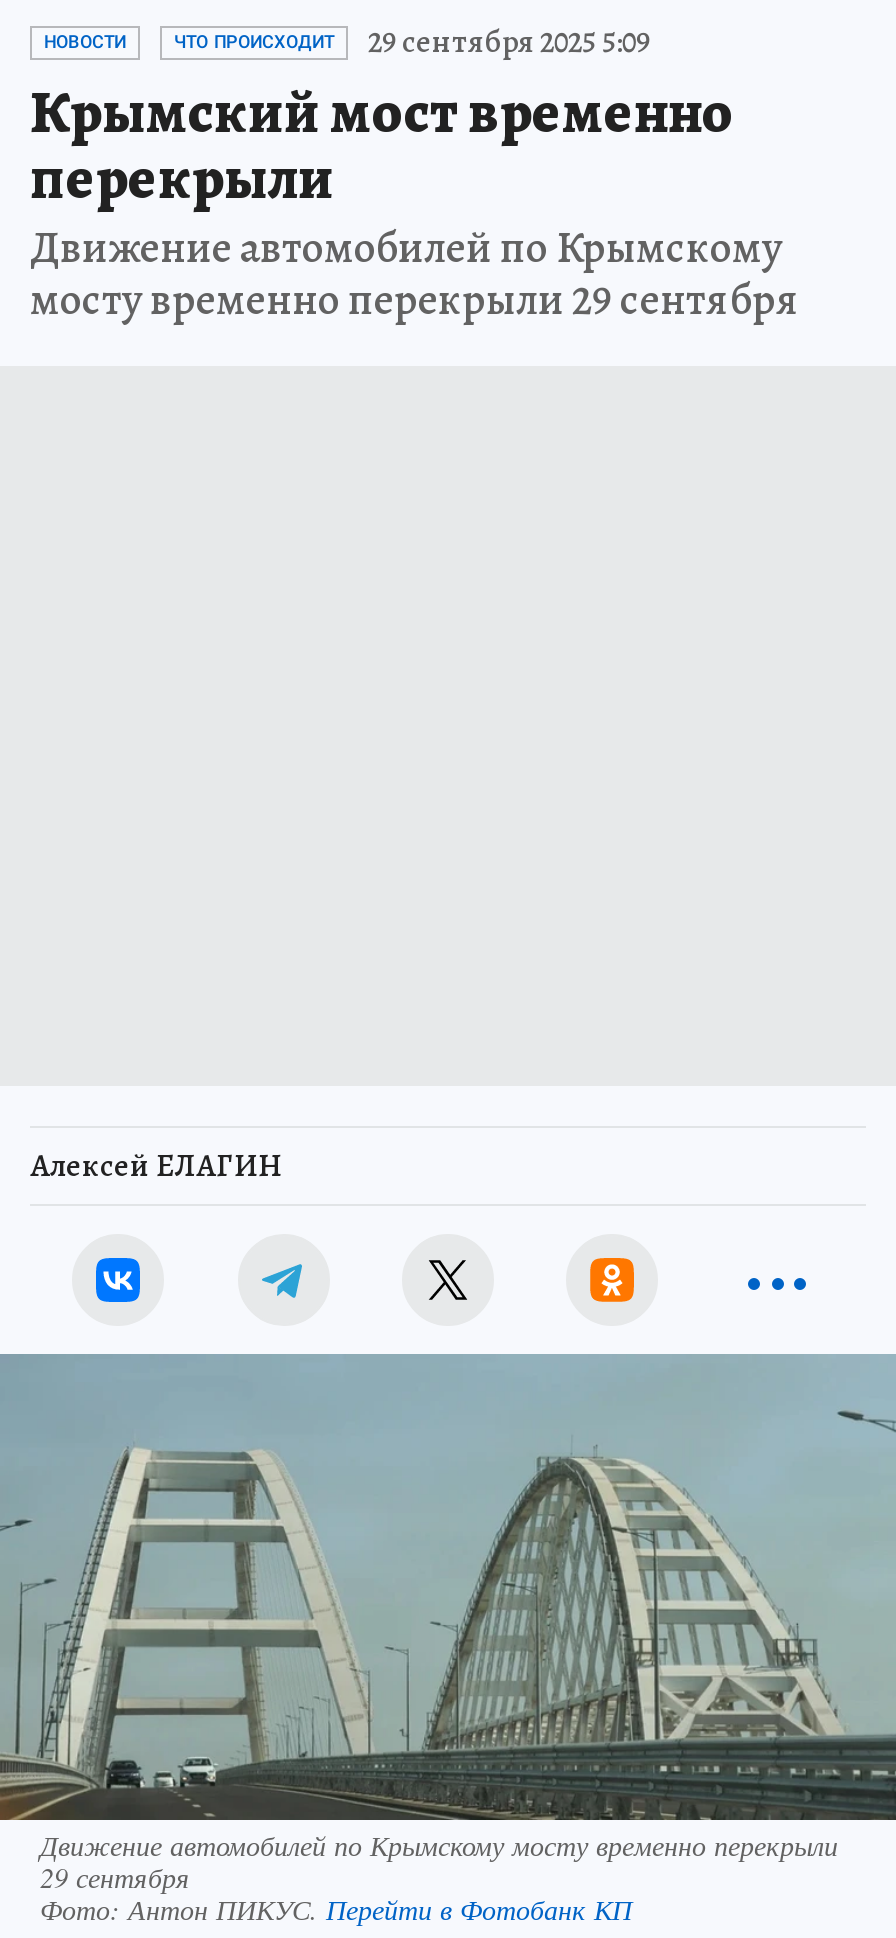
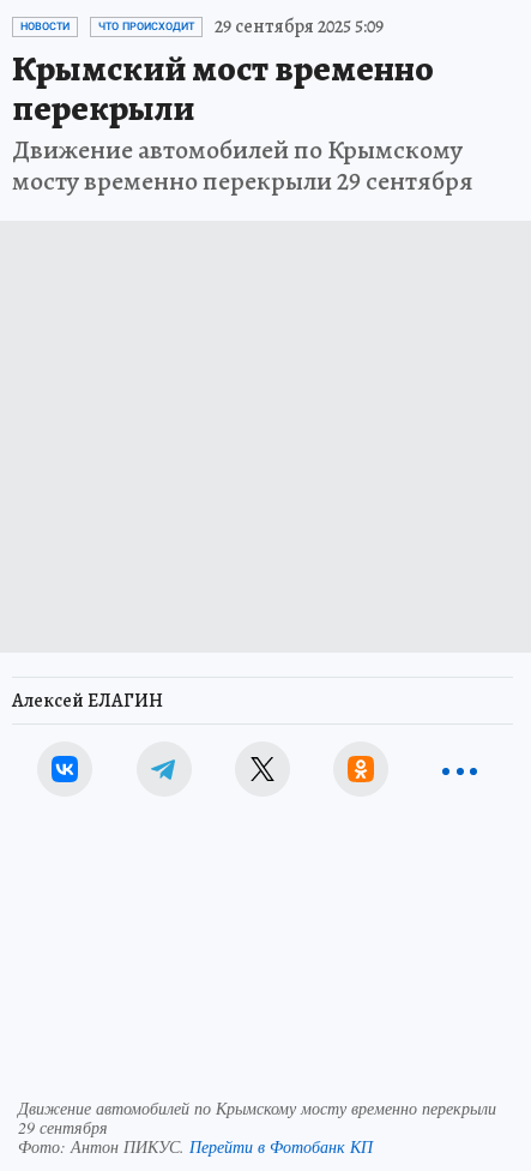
- [image]
